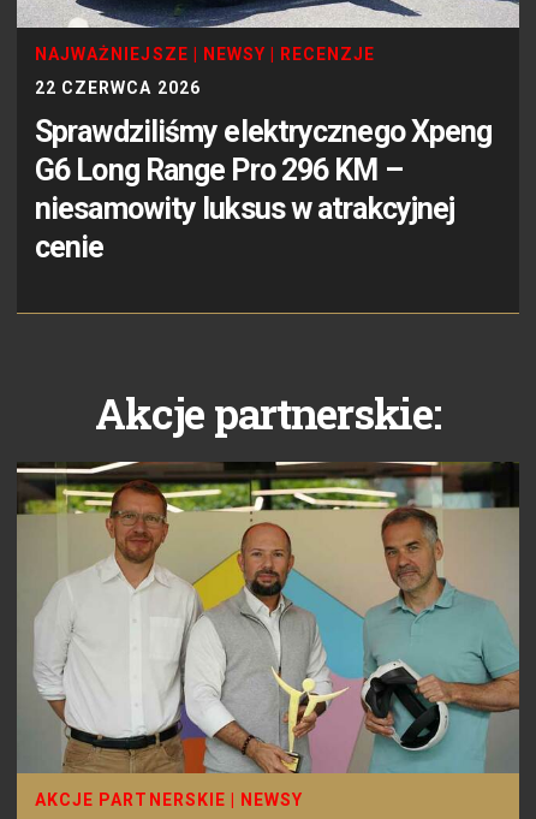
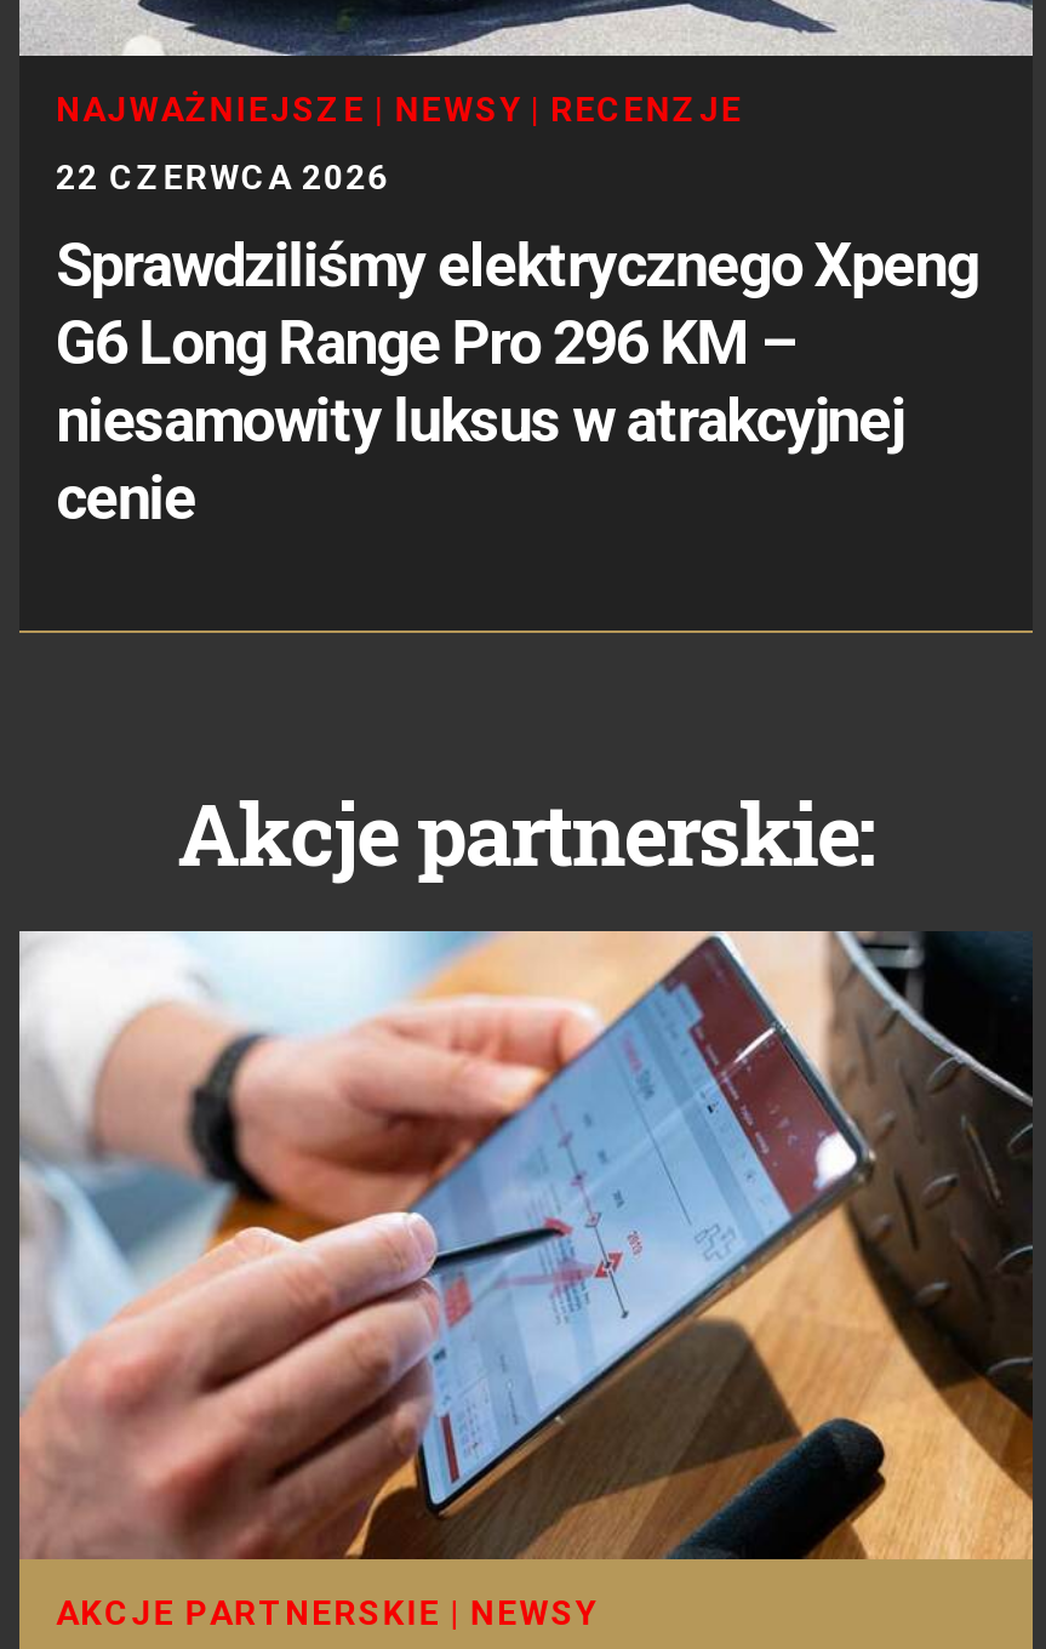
- [image]
+ [image]
